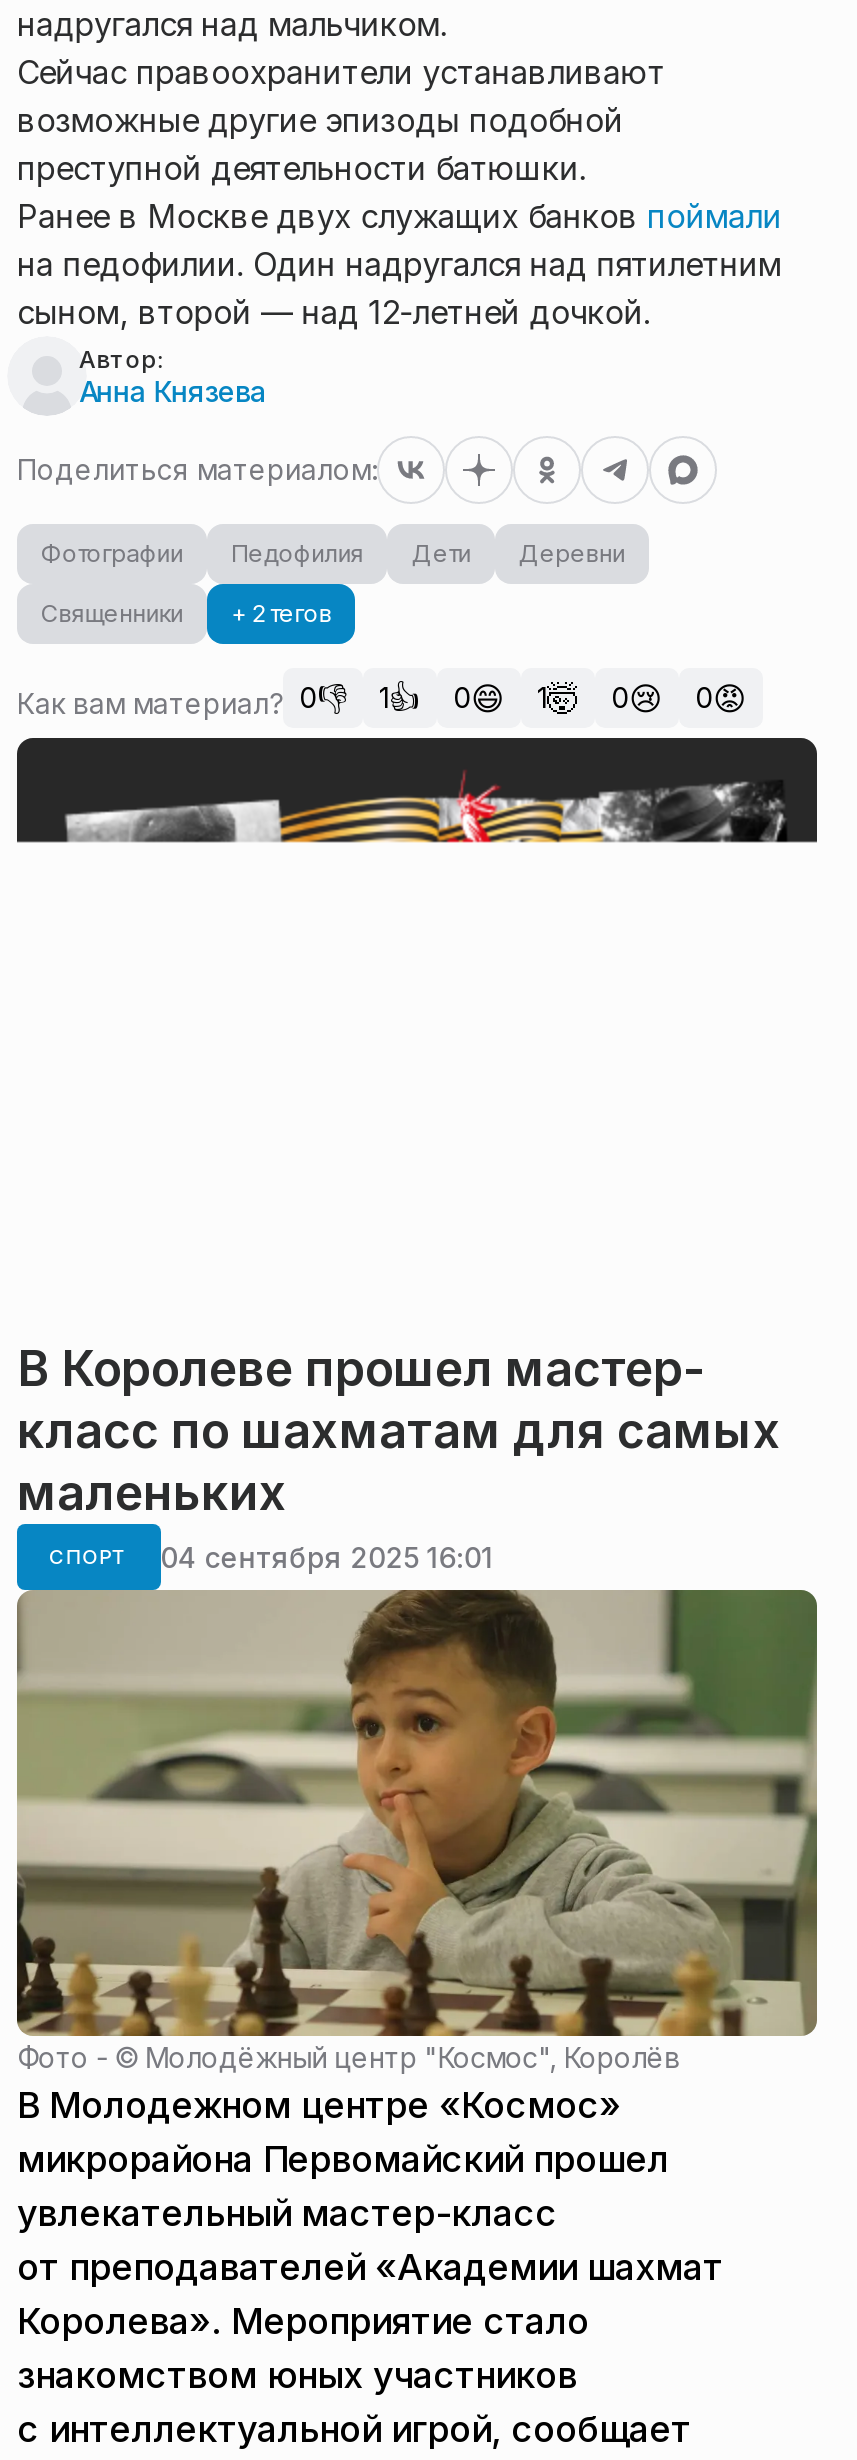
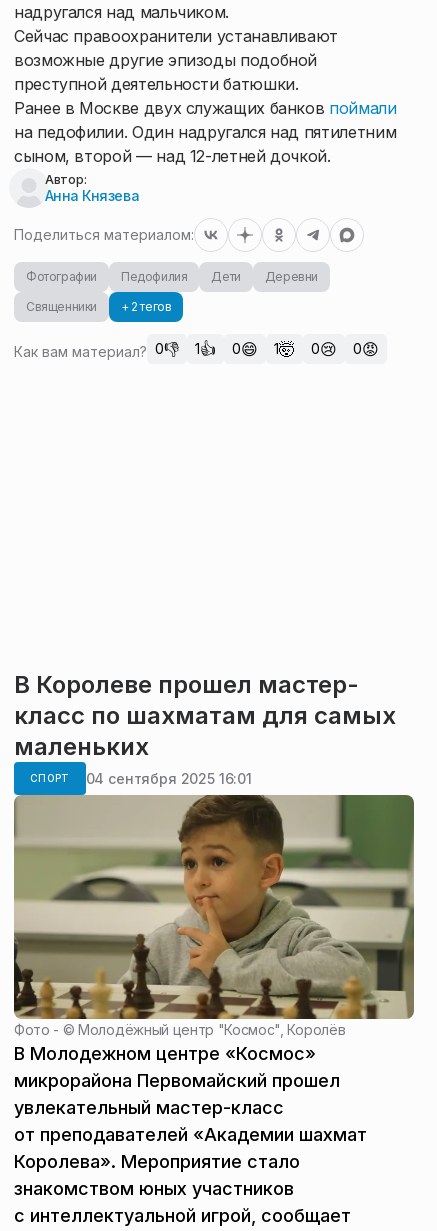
- [image]
